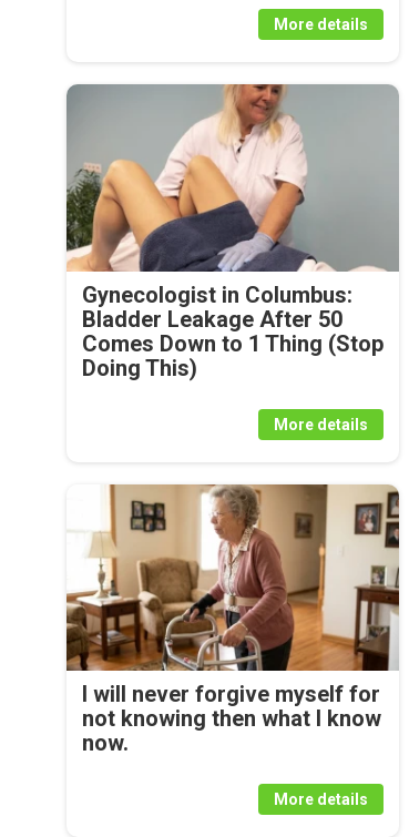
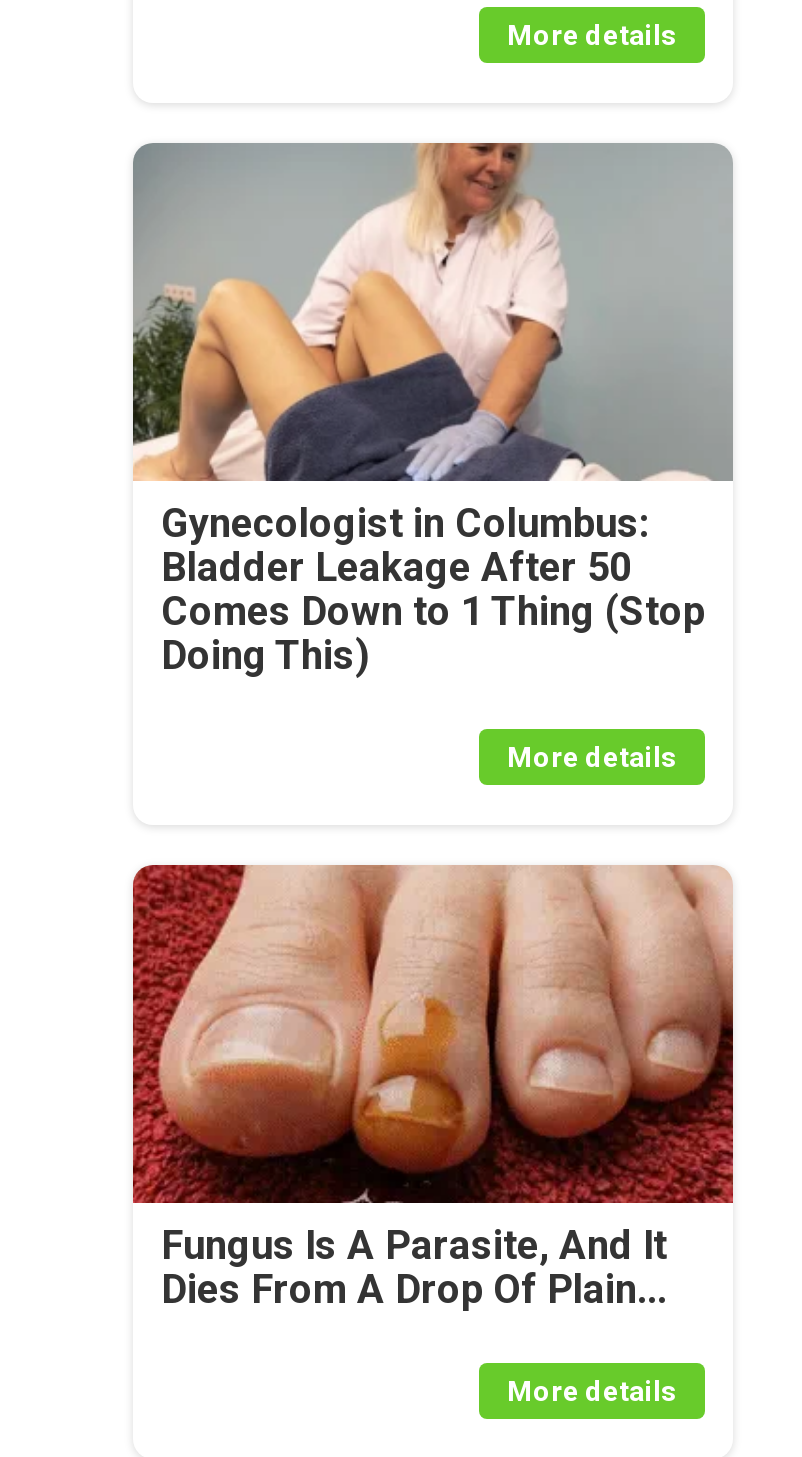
- [image]
- I will never forgive myself for
- not knowing then what I know
- now.
+ [image]
+ Fungus Is A Parasite, And It
+ Dies From A Drop Of Plain...
